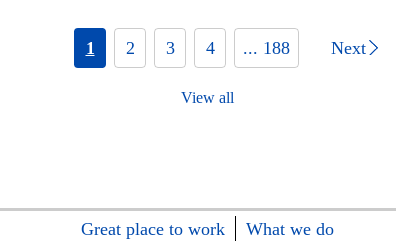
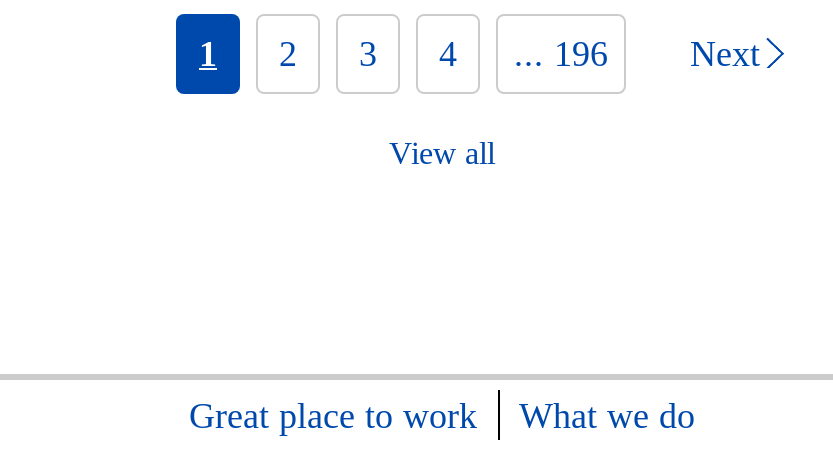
- 1 2 3 4 ... 188
+ 1 2 3 4 ... 196
